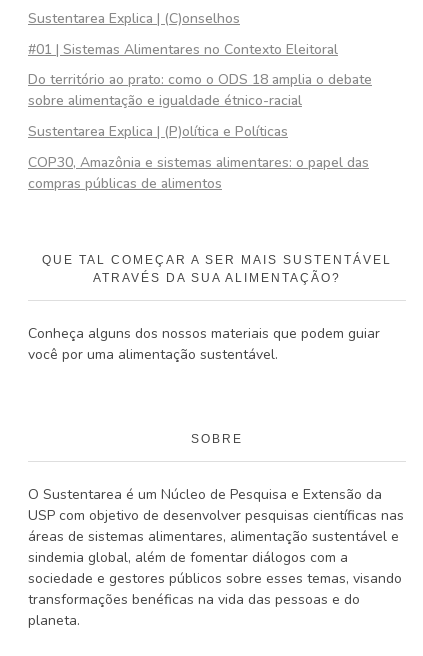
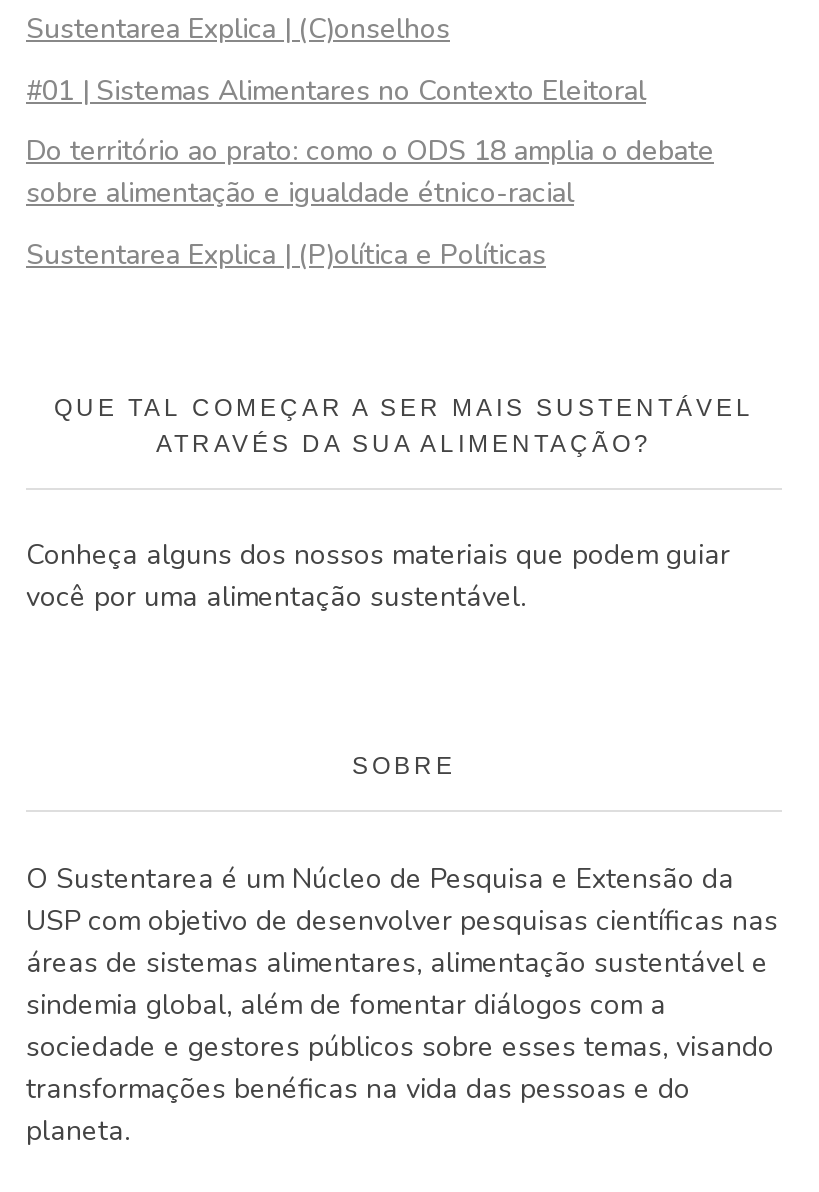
- COP30, Amazônia e sistemas alimentares: o papel das
- compras públicas de alimentos
